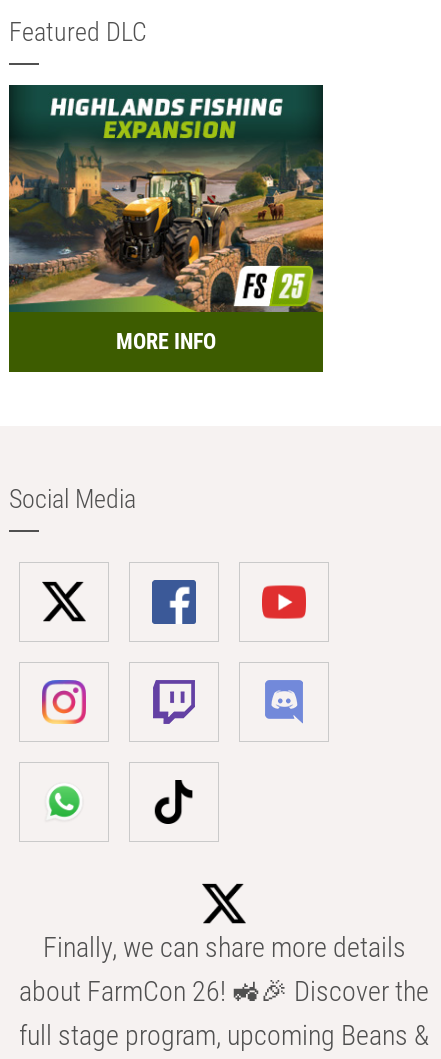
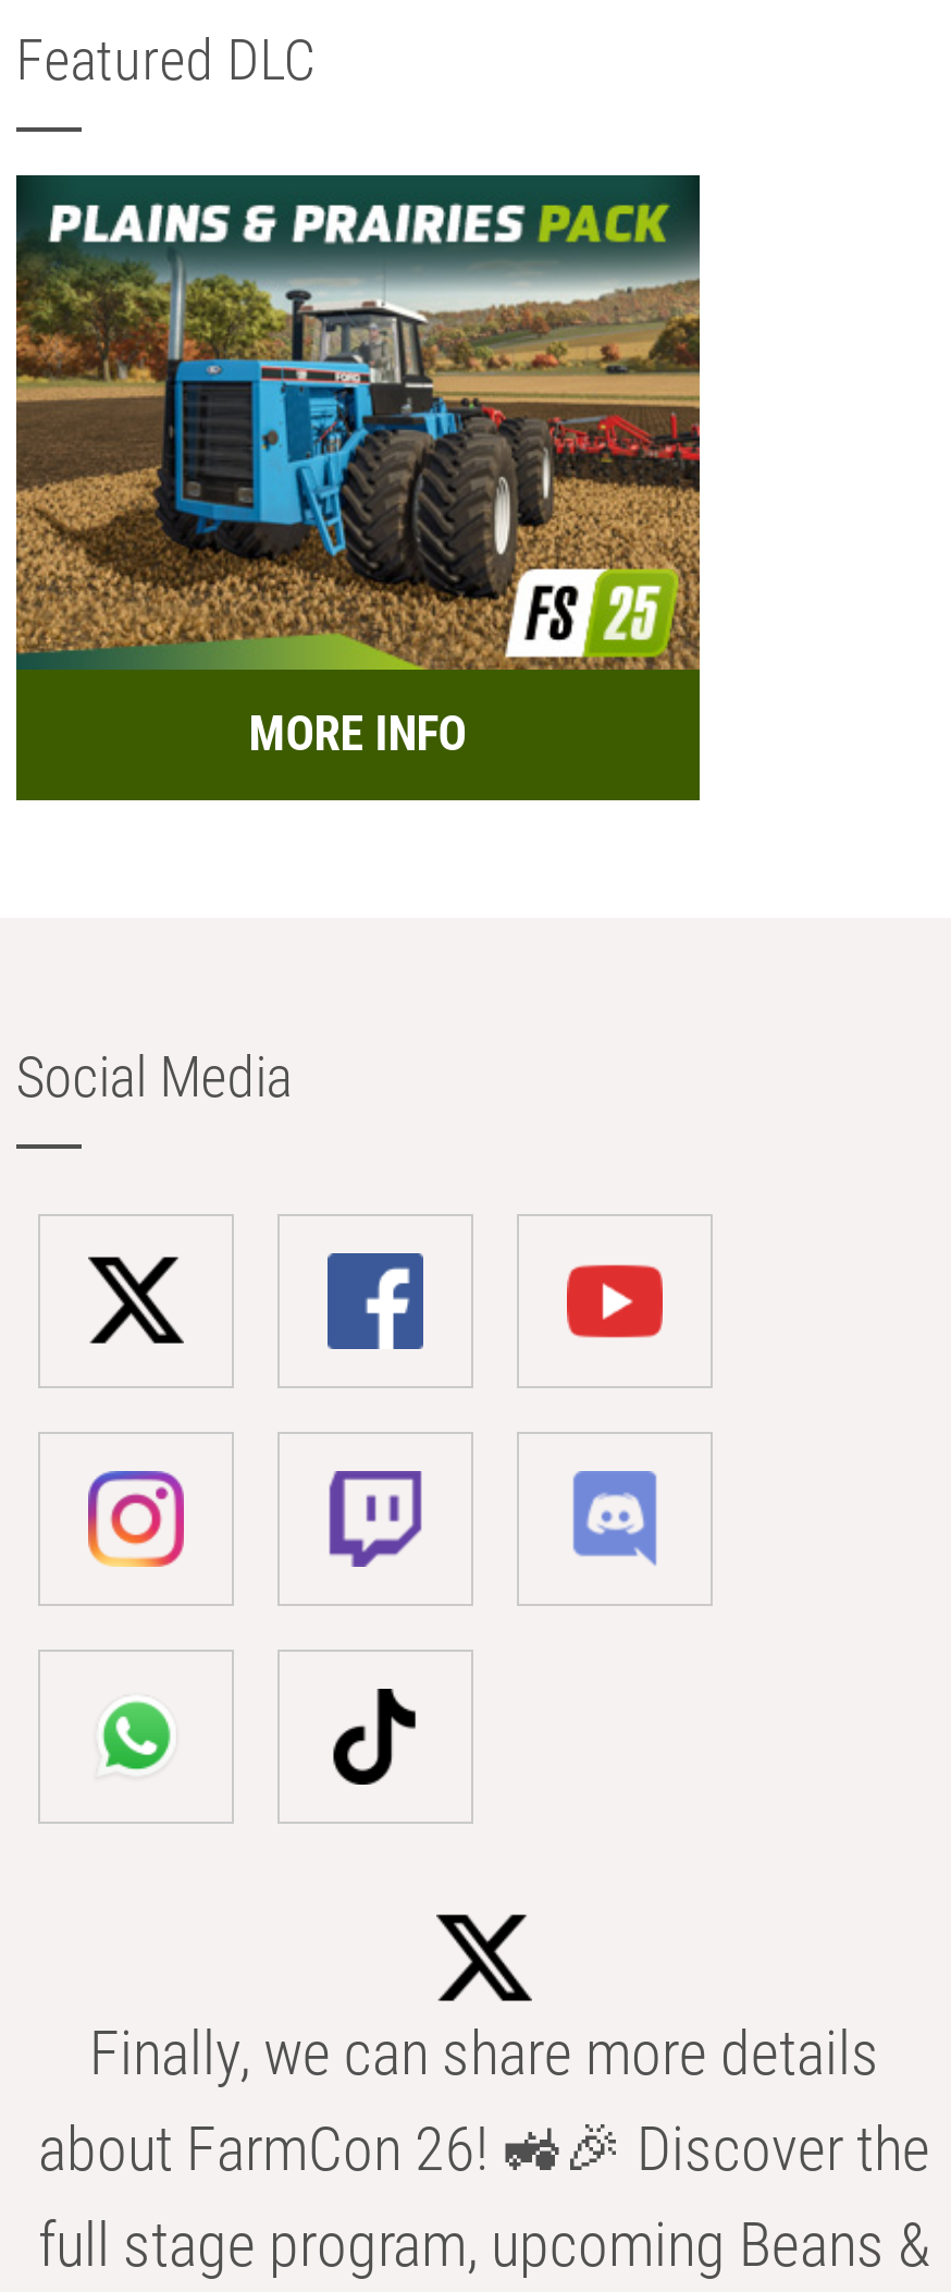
- [image]
+ [image]
